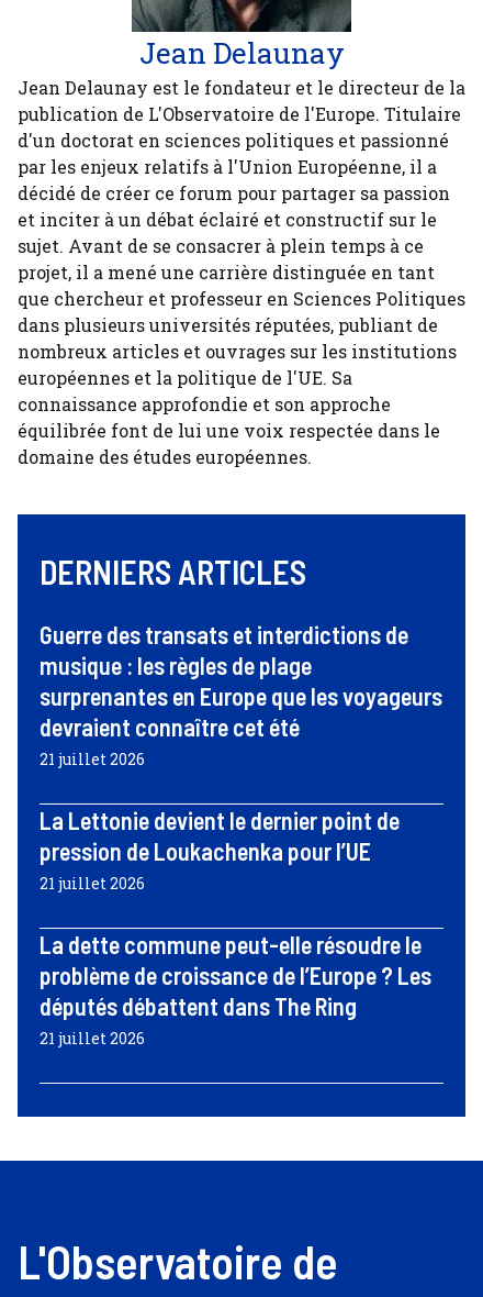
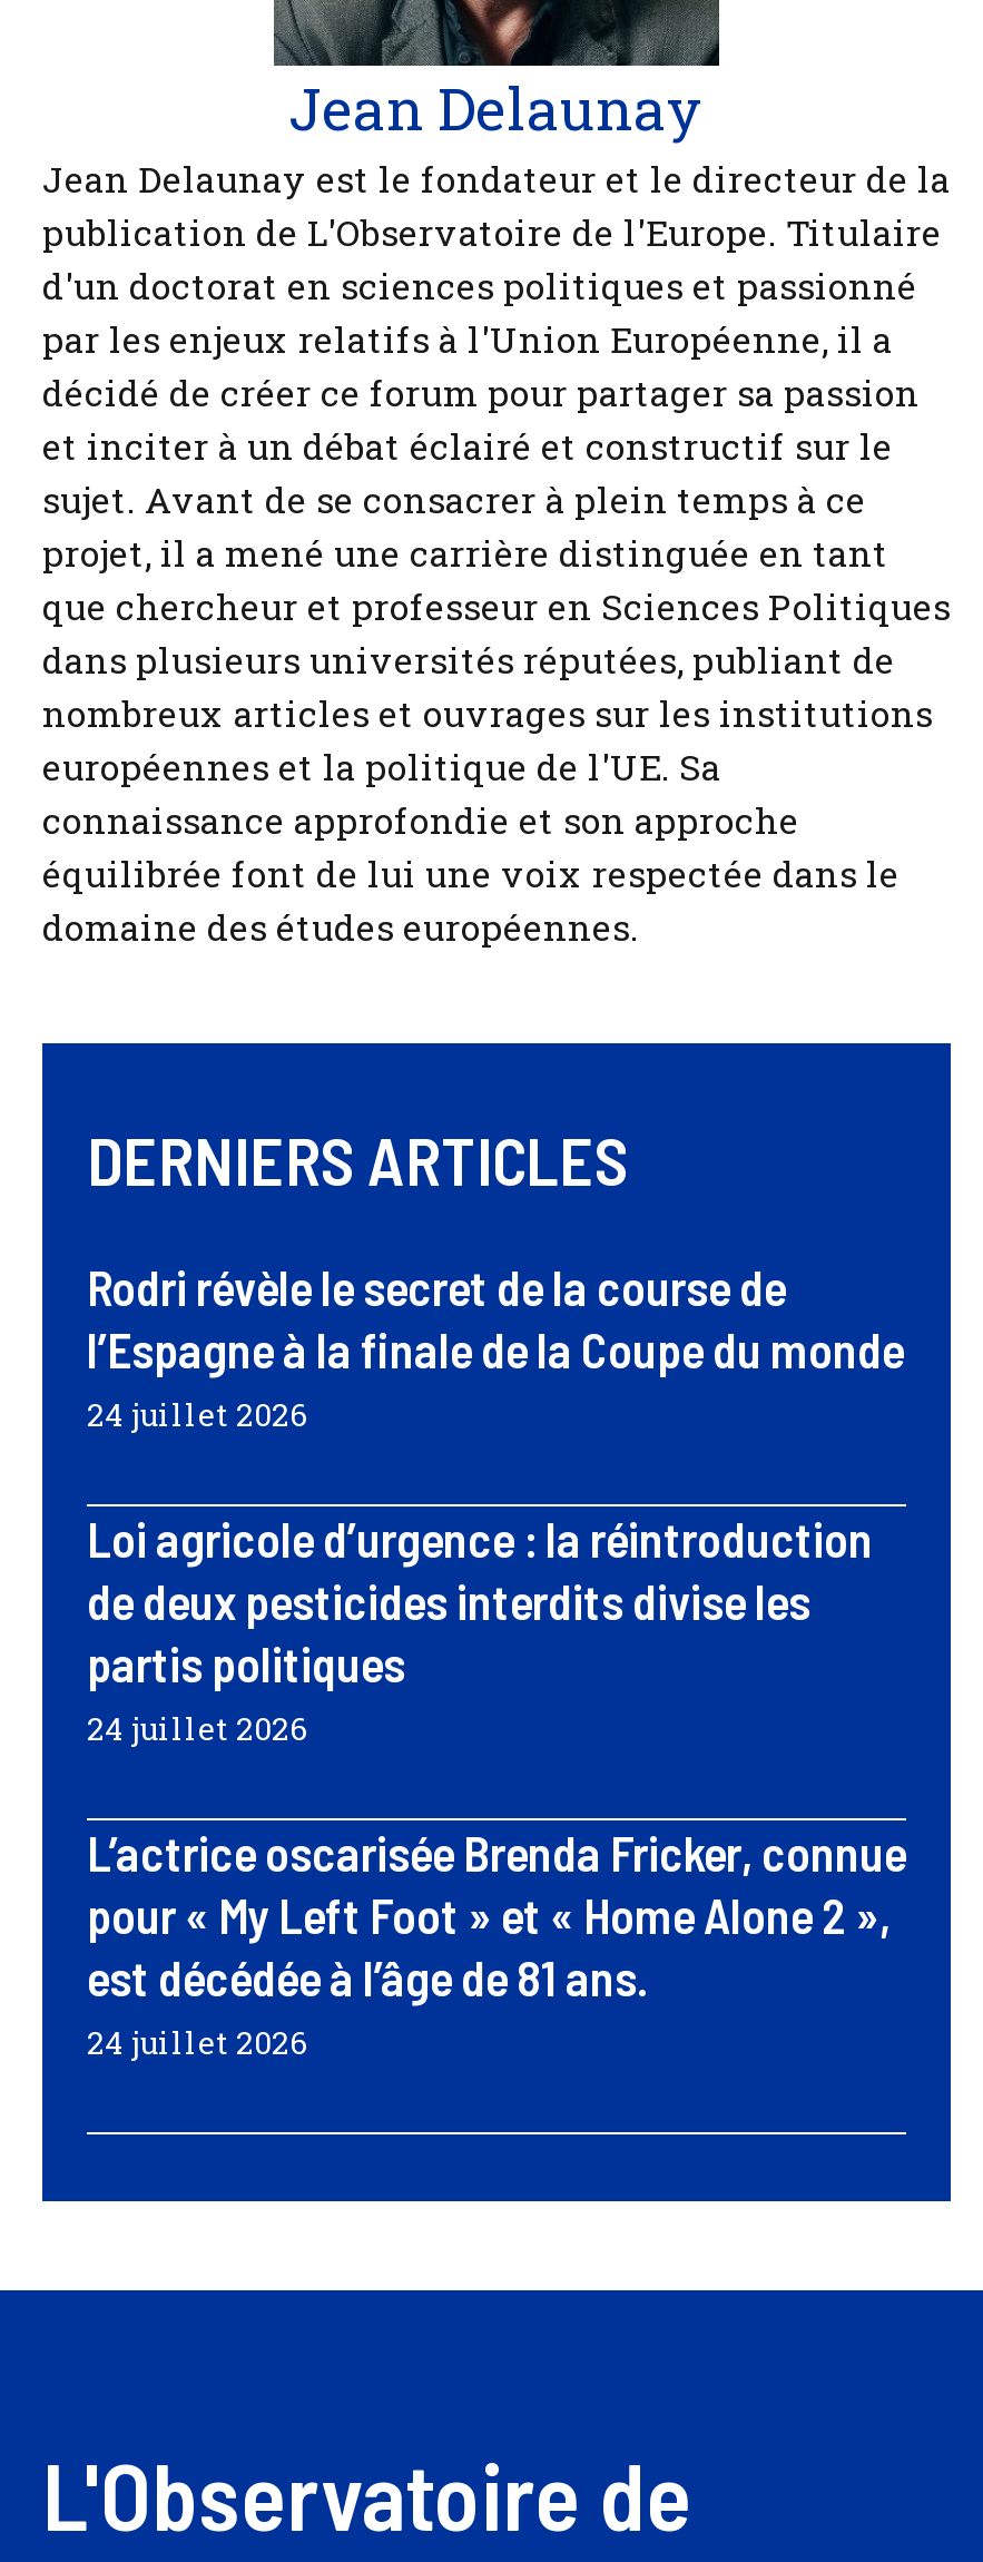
- Guerre des transats et interdictions de
- musique : les règles de plage
- surprenantes en Europe que les voyageurs
- devraient connaître cet été
- 21 juillet 2026
+ Rodri révèle le secret de la course de
+ l’Espagne à la finale de la Coupe du monde
+ 24 juillet 2026

- La Lettonie devient le dernier point de
- pression de Loukachenka pour l’UE
- 21 juillet 2026
+ Loi agricole d’urgence : la réintroduction
+ de deux pesticides interdits divise les
+ partis politiques
+ 24 juillet 2026

- La dette commune peut-elle résoudre le
- problème de croissance de l’Europe ? Les
- députés débattent dans The Ring
- 21 juillet 2026
+ L’actrice oscarisée Brenda Fricker, connue
+ pour « My Left Foot » et « Home Alone 2 »,
+ est décédée à l’âge de 81 ans.
+ 24 juillet 2026
